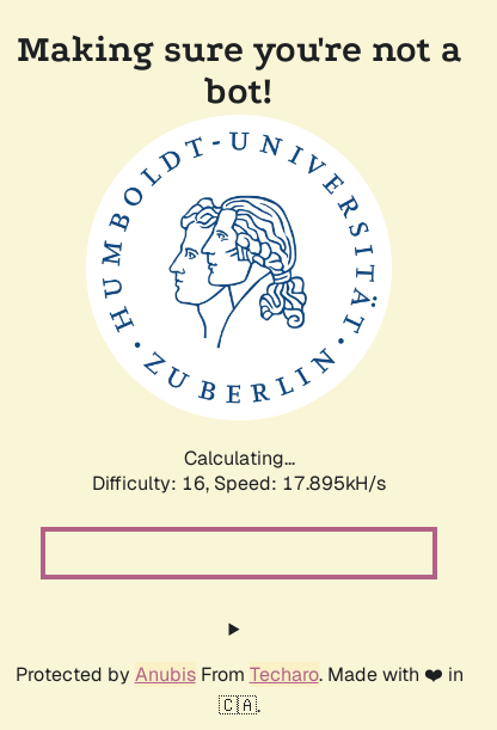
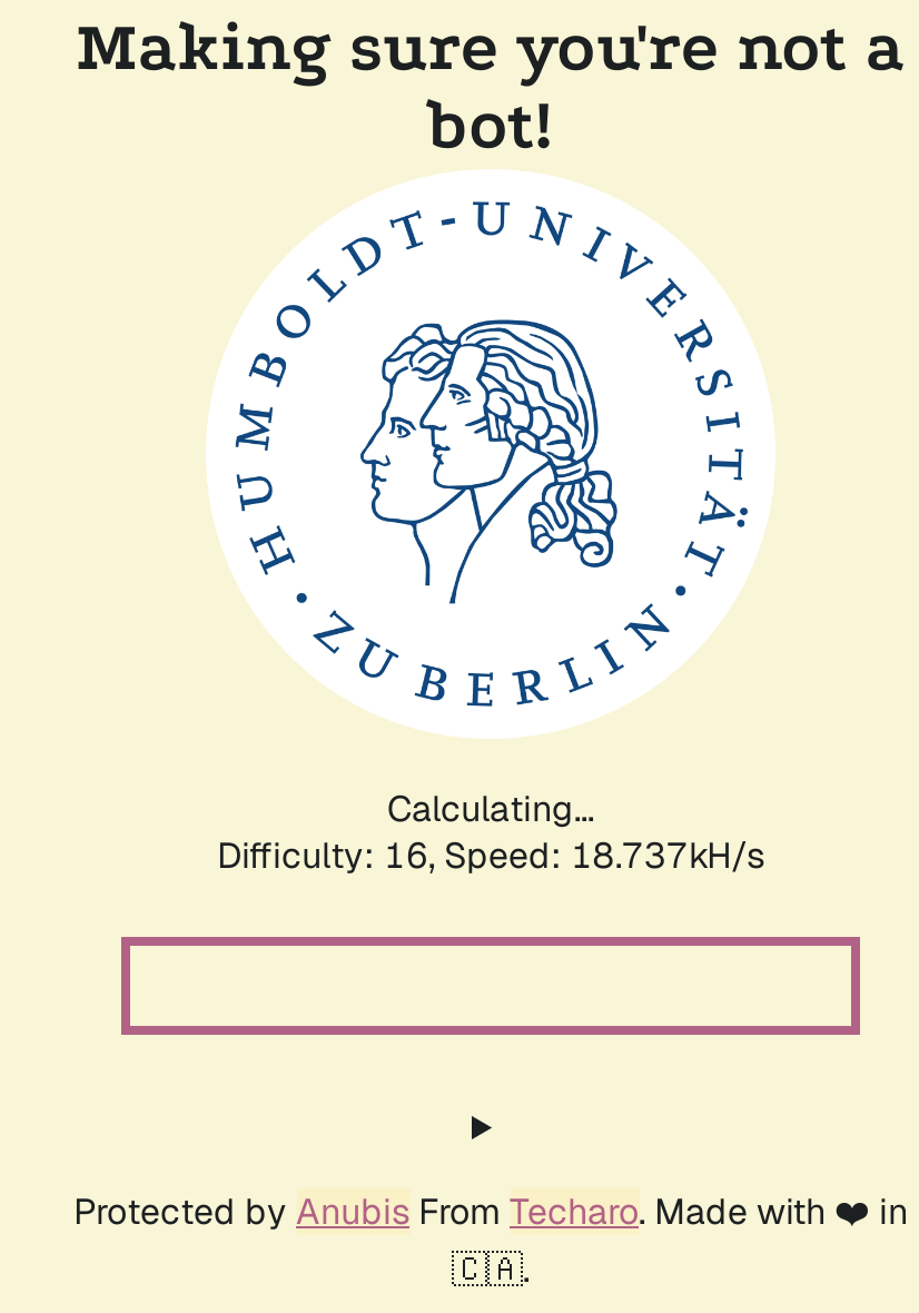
- Difficulty: 16, Speed: 17.895kH/s
+ Difficulty: 16, Speed: 18.737kH/s
